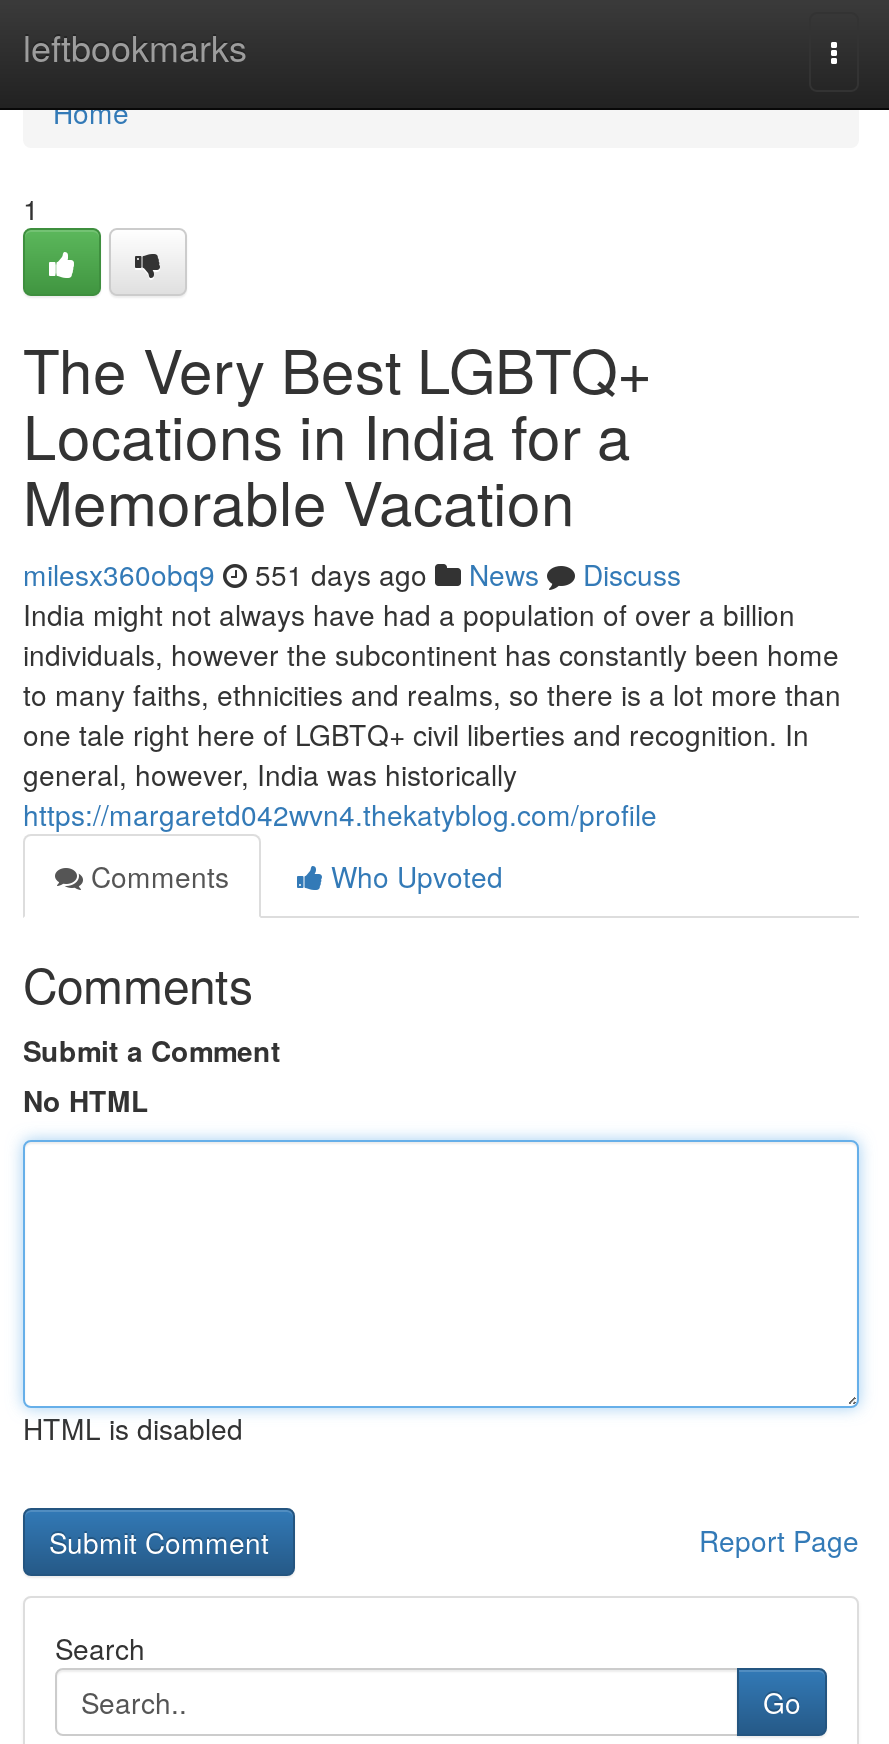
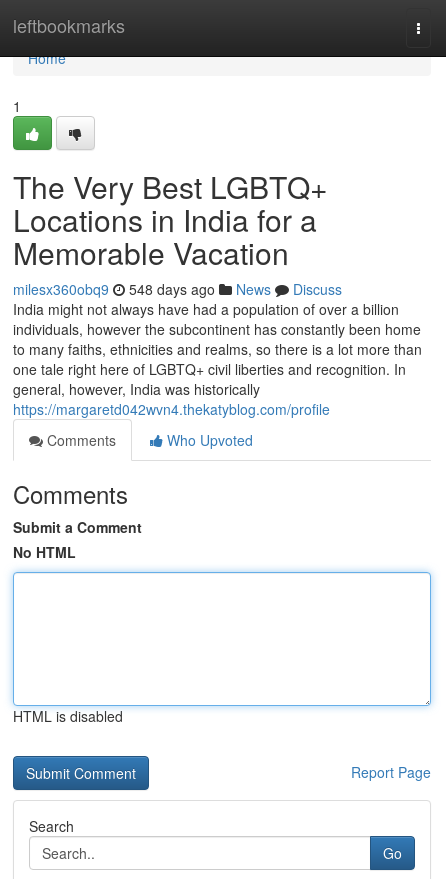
- milesx360obq9 551 days ago News Discuss
+ milesx360obq9 548 days ago News Discuss
